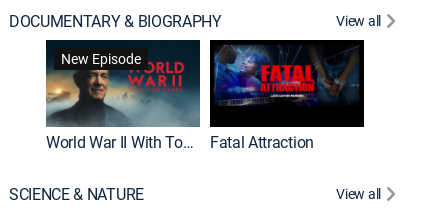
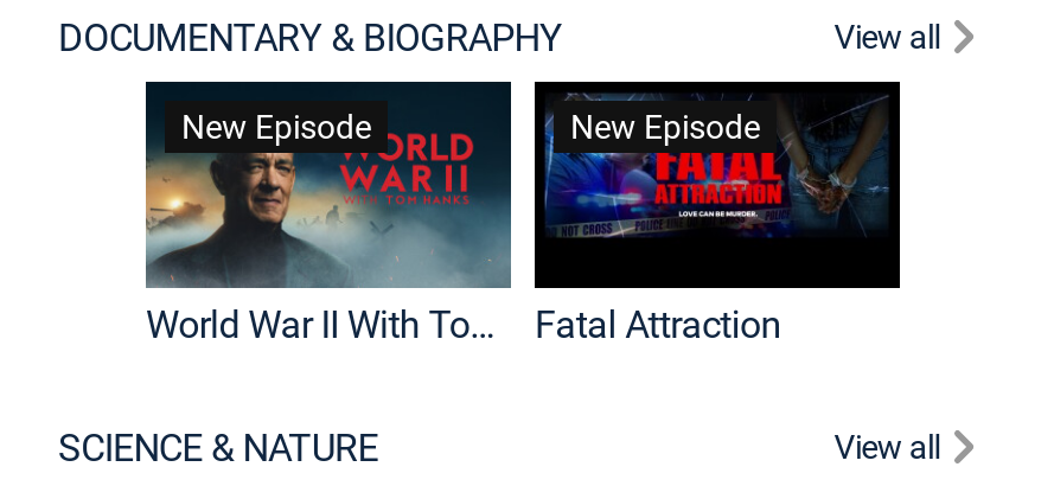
+ New Episode
